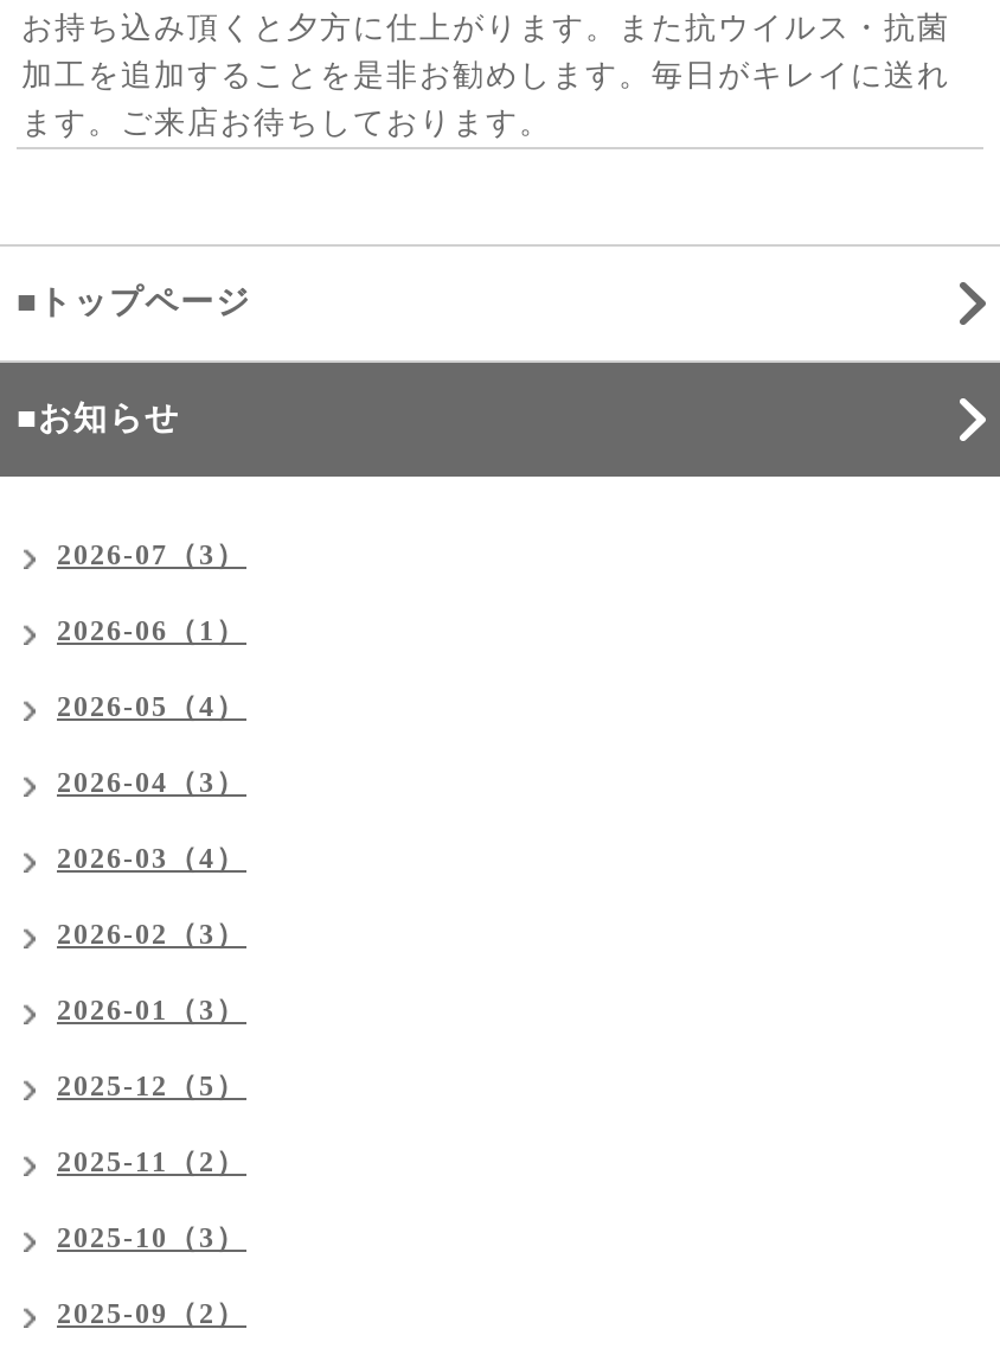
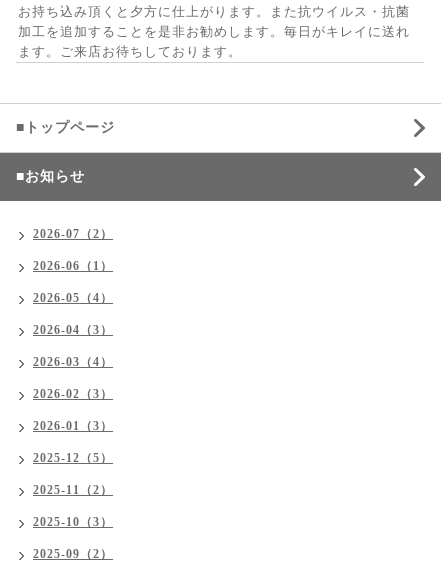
- 2026-07（3）
+ 2026-07（2）
